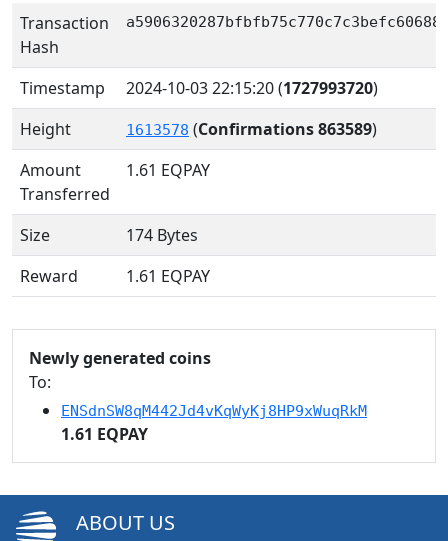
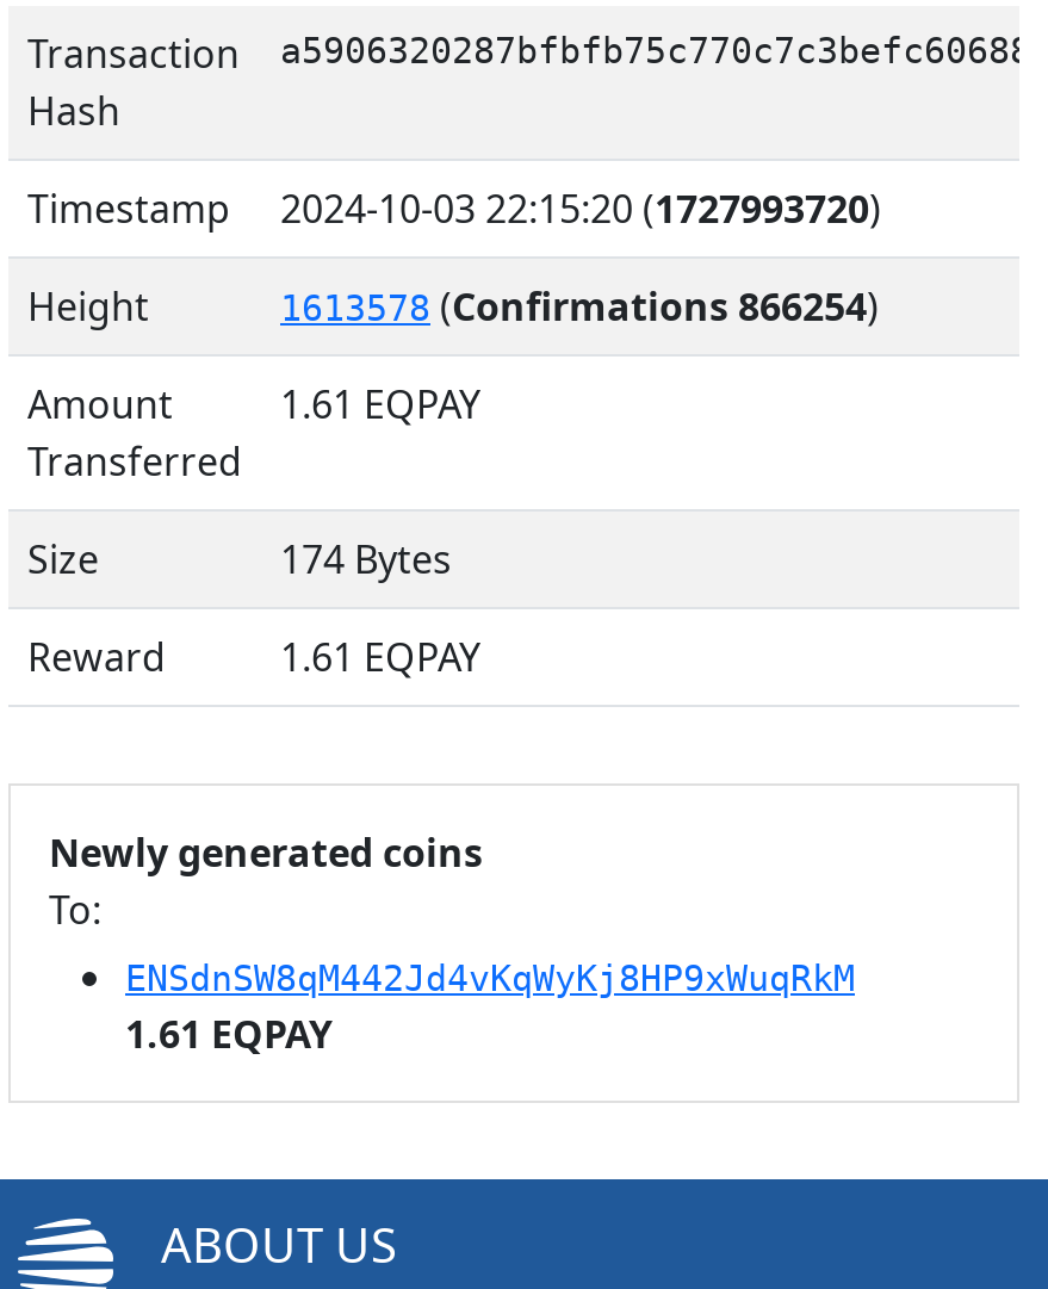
- 1613578 (Confirmations 863589)
+ 1613578 (Confirmations 866254)
